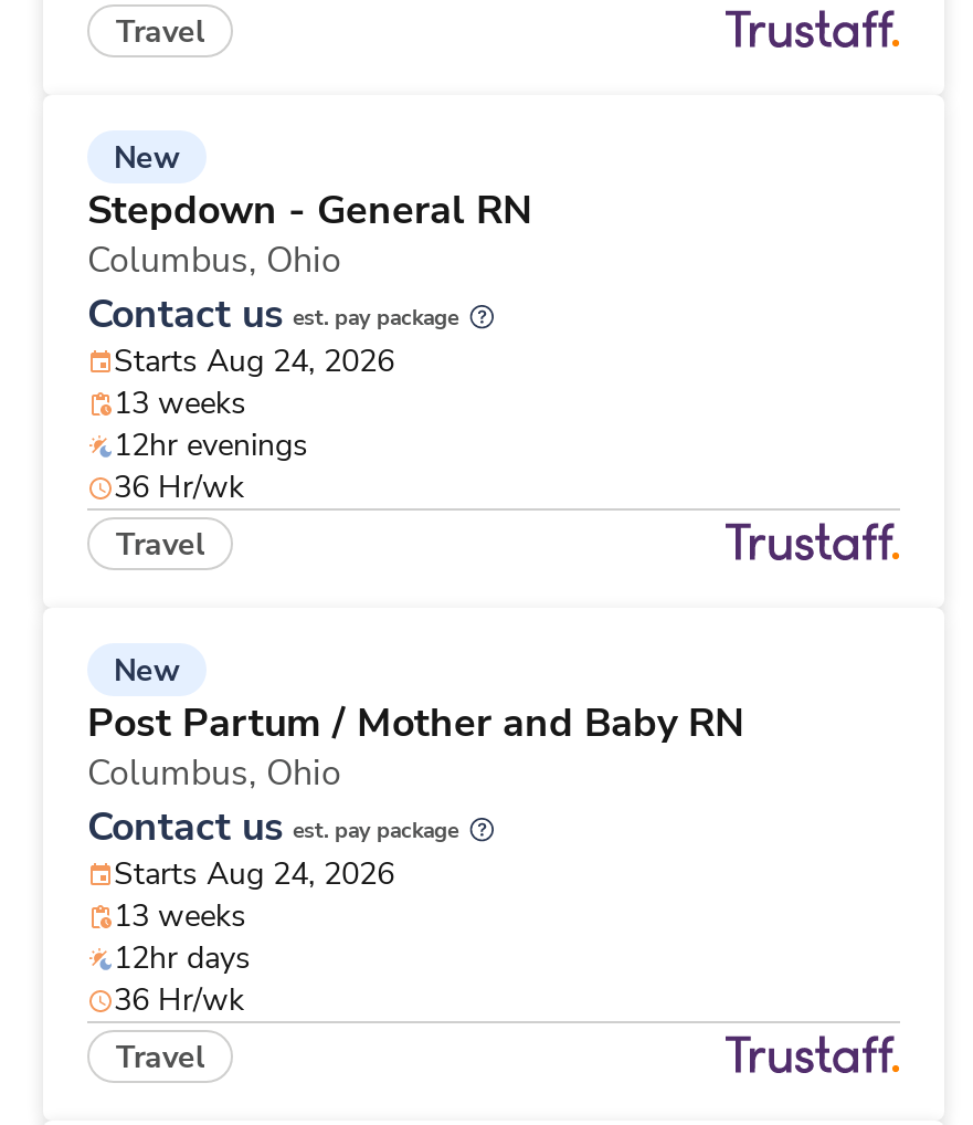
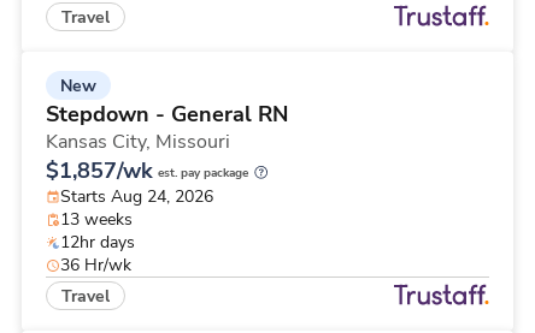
- Columbus, Ohio
- Contact us est. pay package
- Starts Aug 24, 2026
- 13 weeks
- 12hr evenings
- 36 Hr/wk
- Travel
- New
- Post Partum / Mother and Baby RN
- Columbus, Ohio
- Contact us est. pay package
+ Kansas City, Missouri
+ $1,857/wk est. pay package
